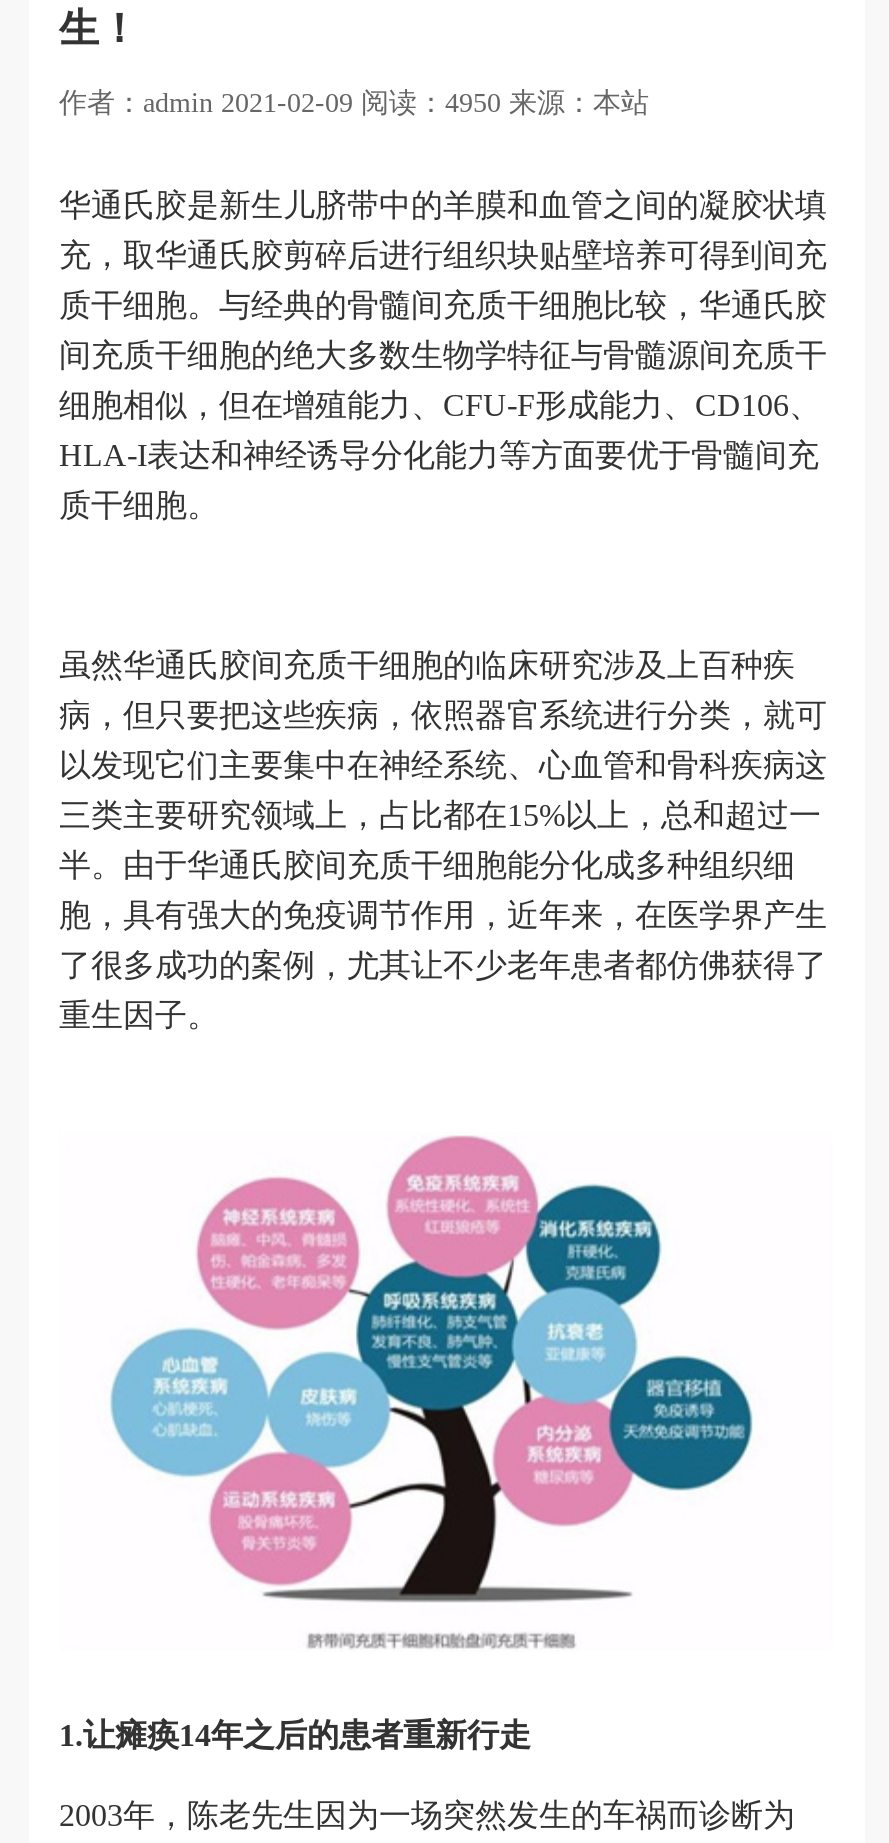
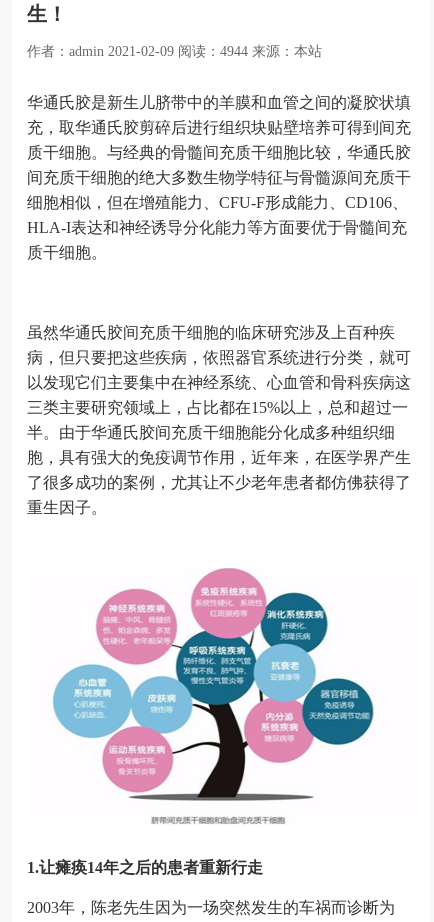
- 作者：admin 2021-02-09 阅读：4950 来源：本站
+ 作者：admin 2021-02-09 阅读：4944 来源：本站
